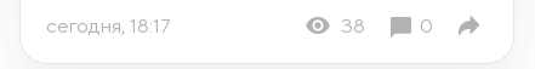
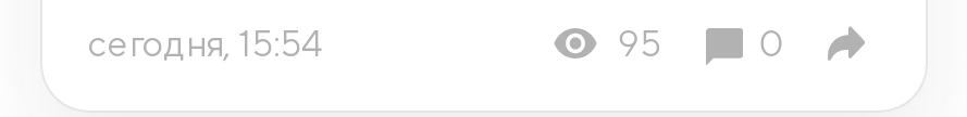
- сегодня, 18:17
- 38
+ сегодня, 15:54
+ 95
